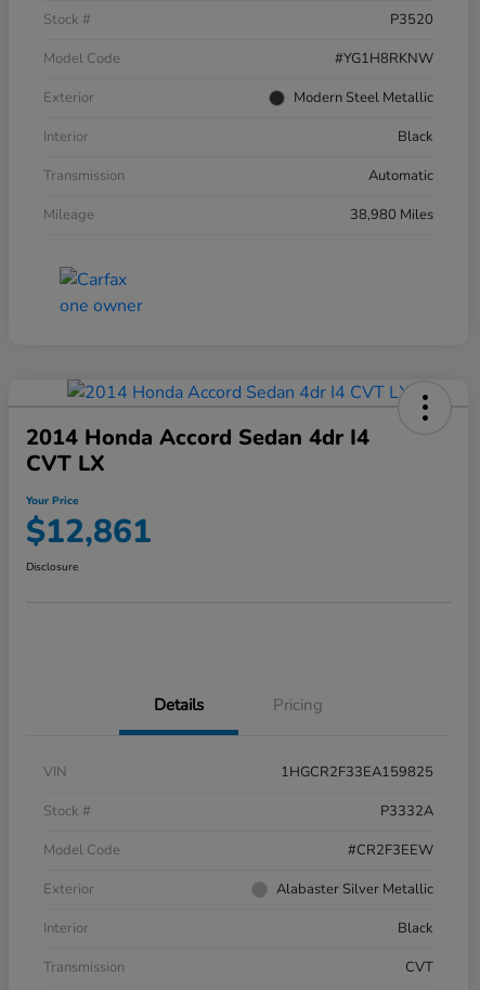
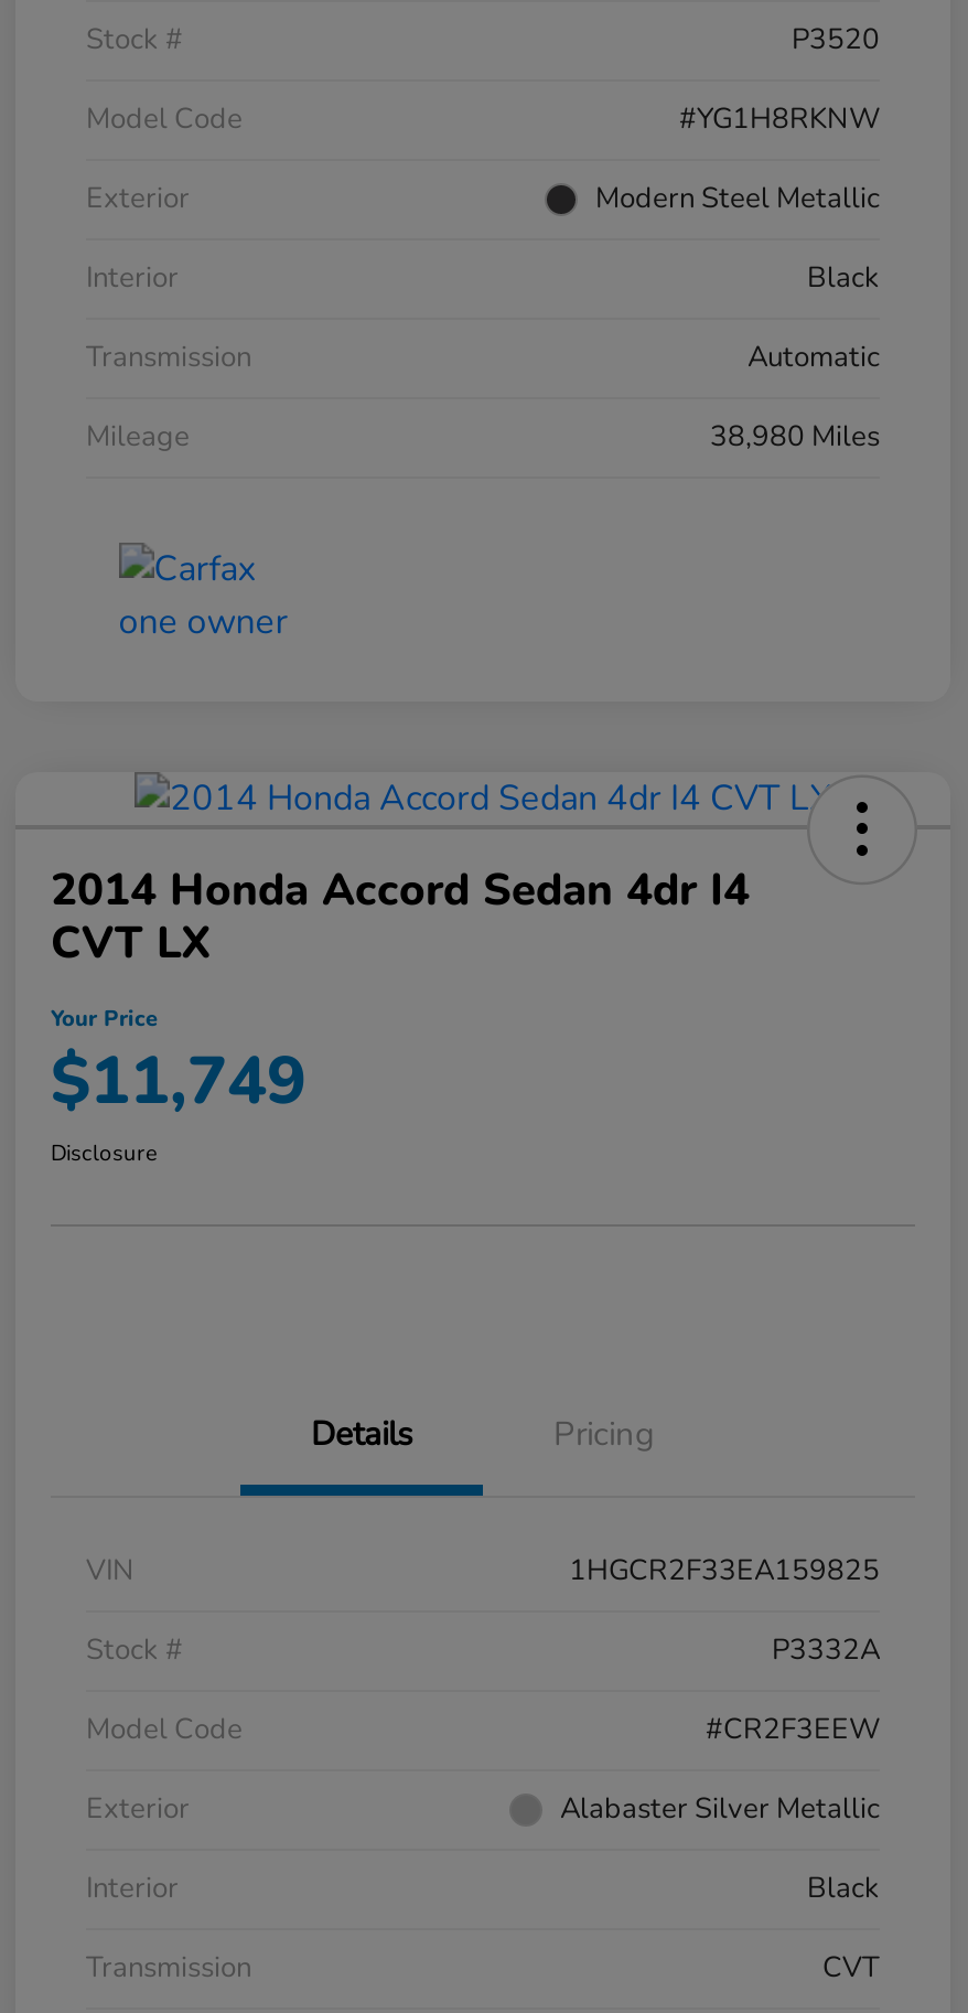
- $12,861
+ $11,749
